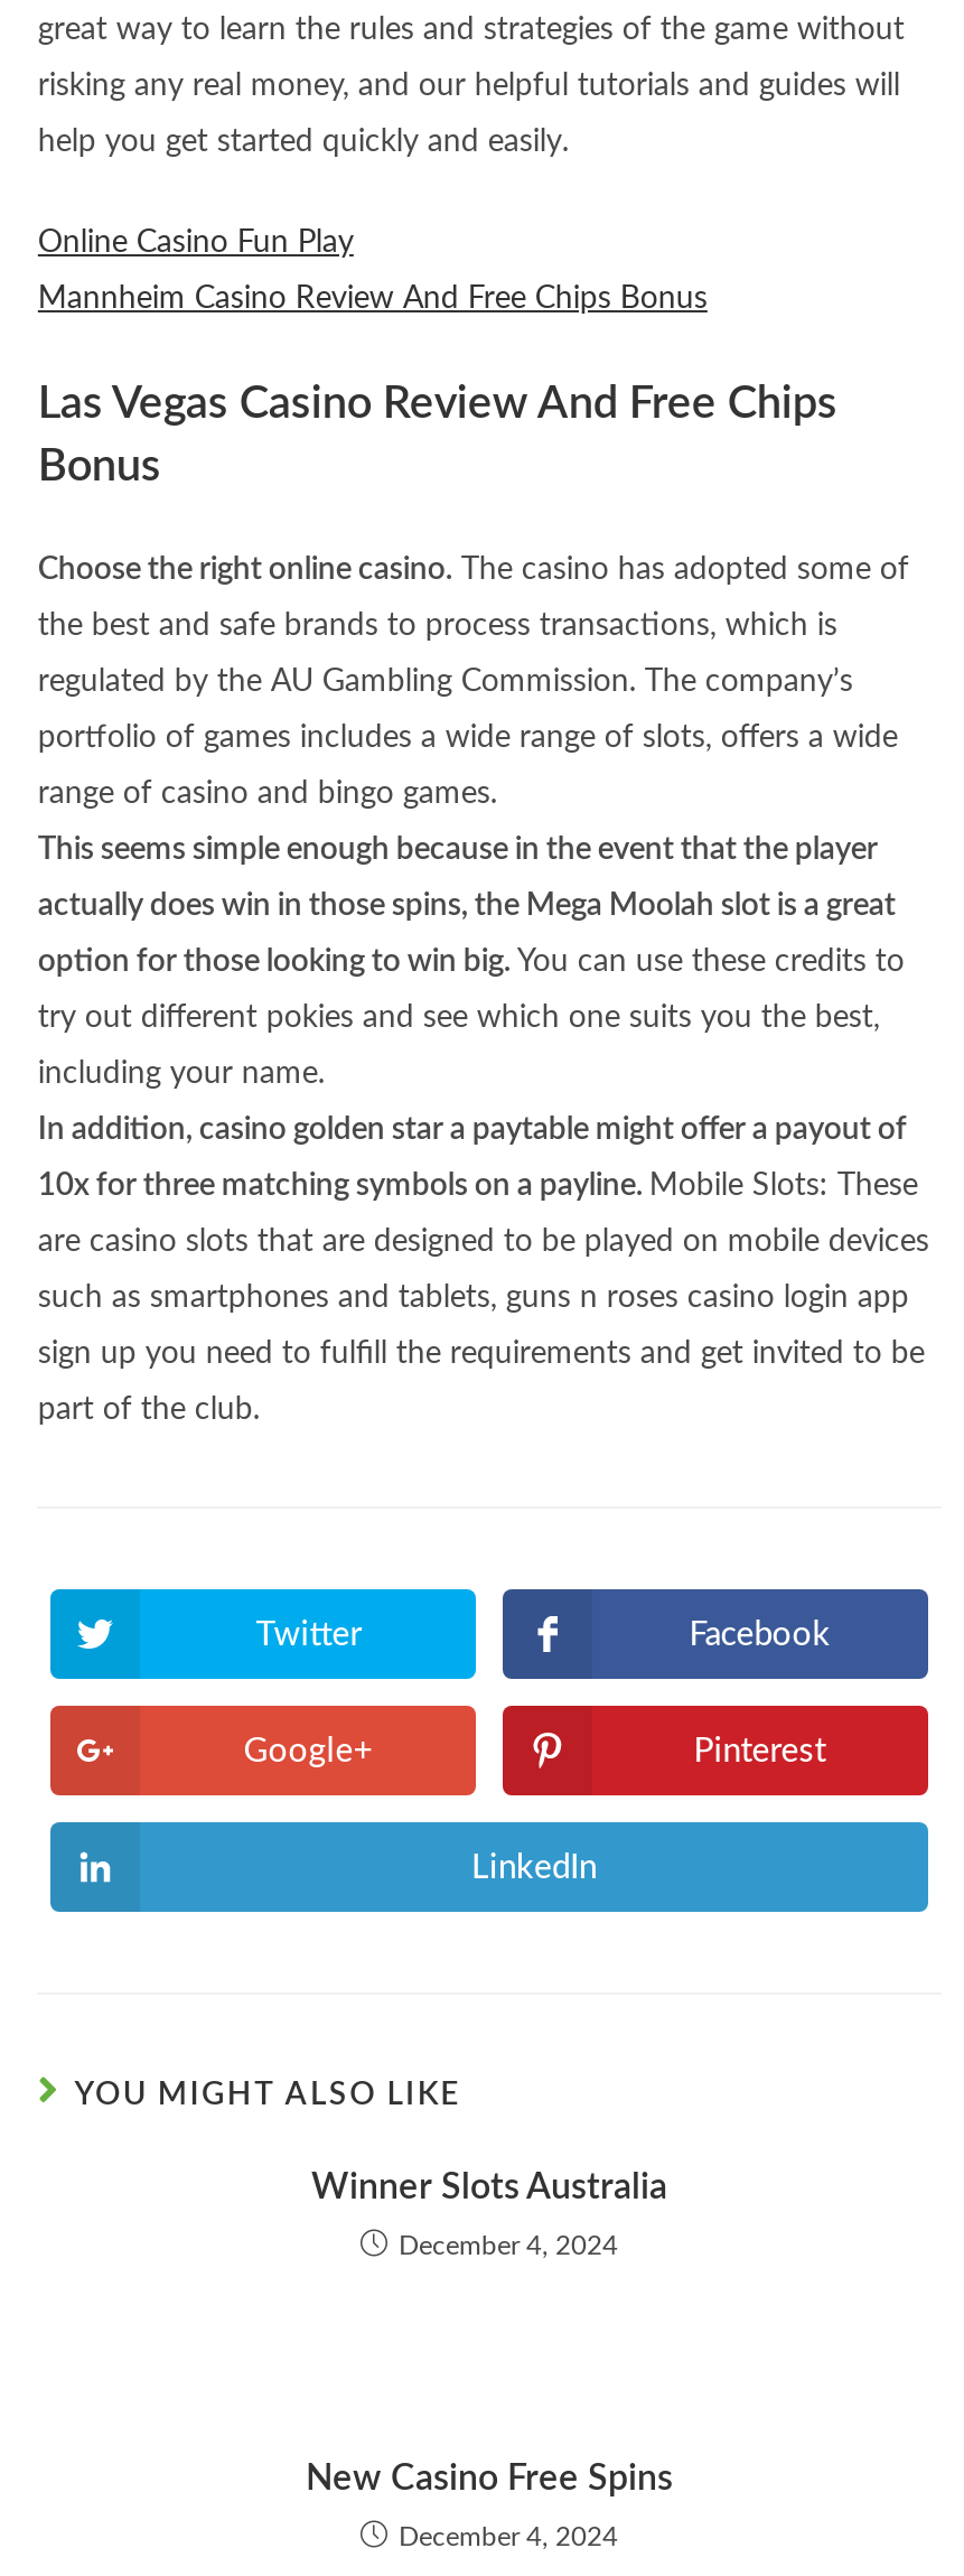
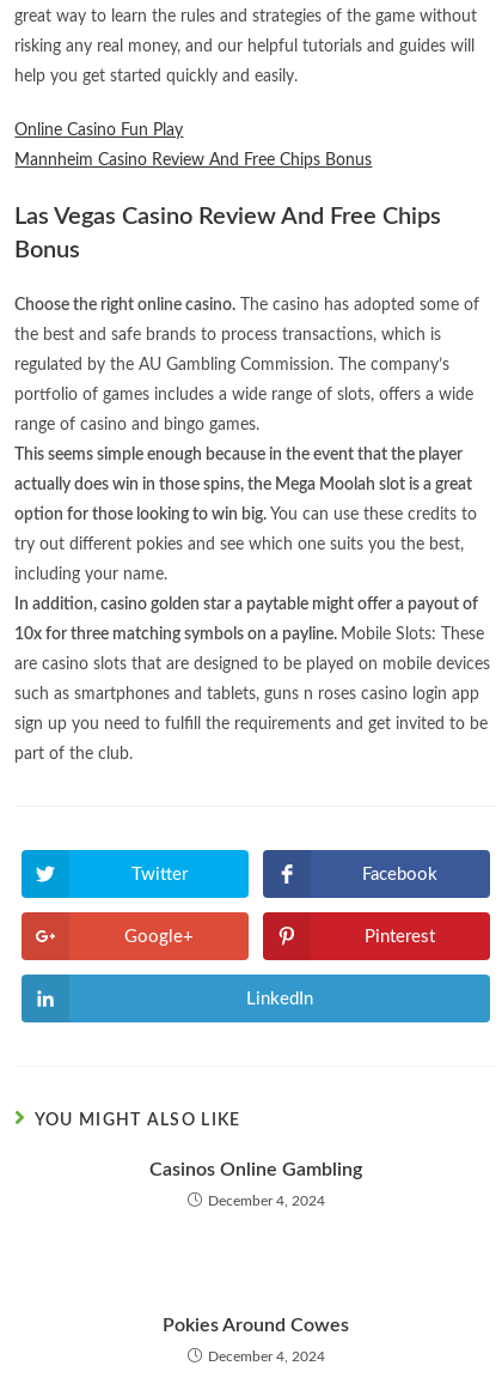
- Winner Slots Australia
+ Casinos Online Gambling

- New Casino Free Spins
+ Pokies Around Cowes
